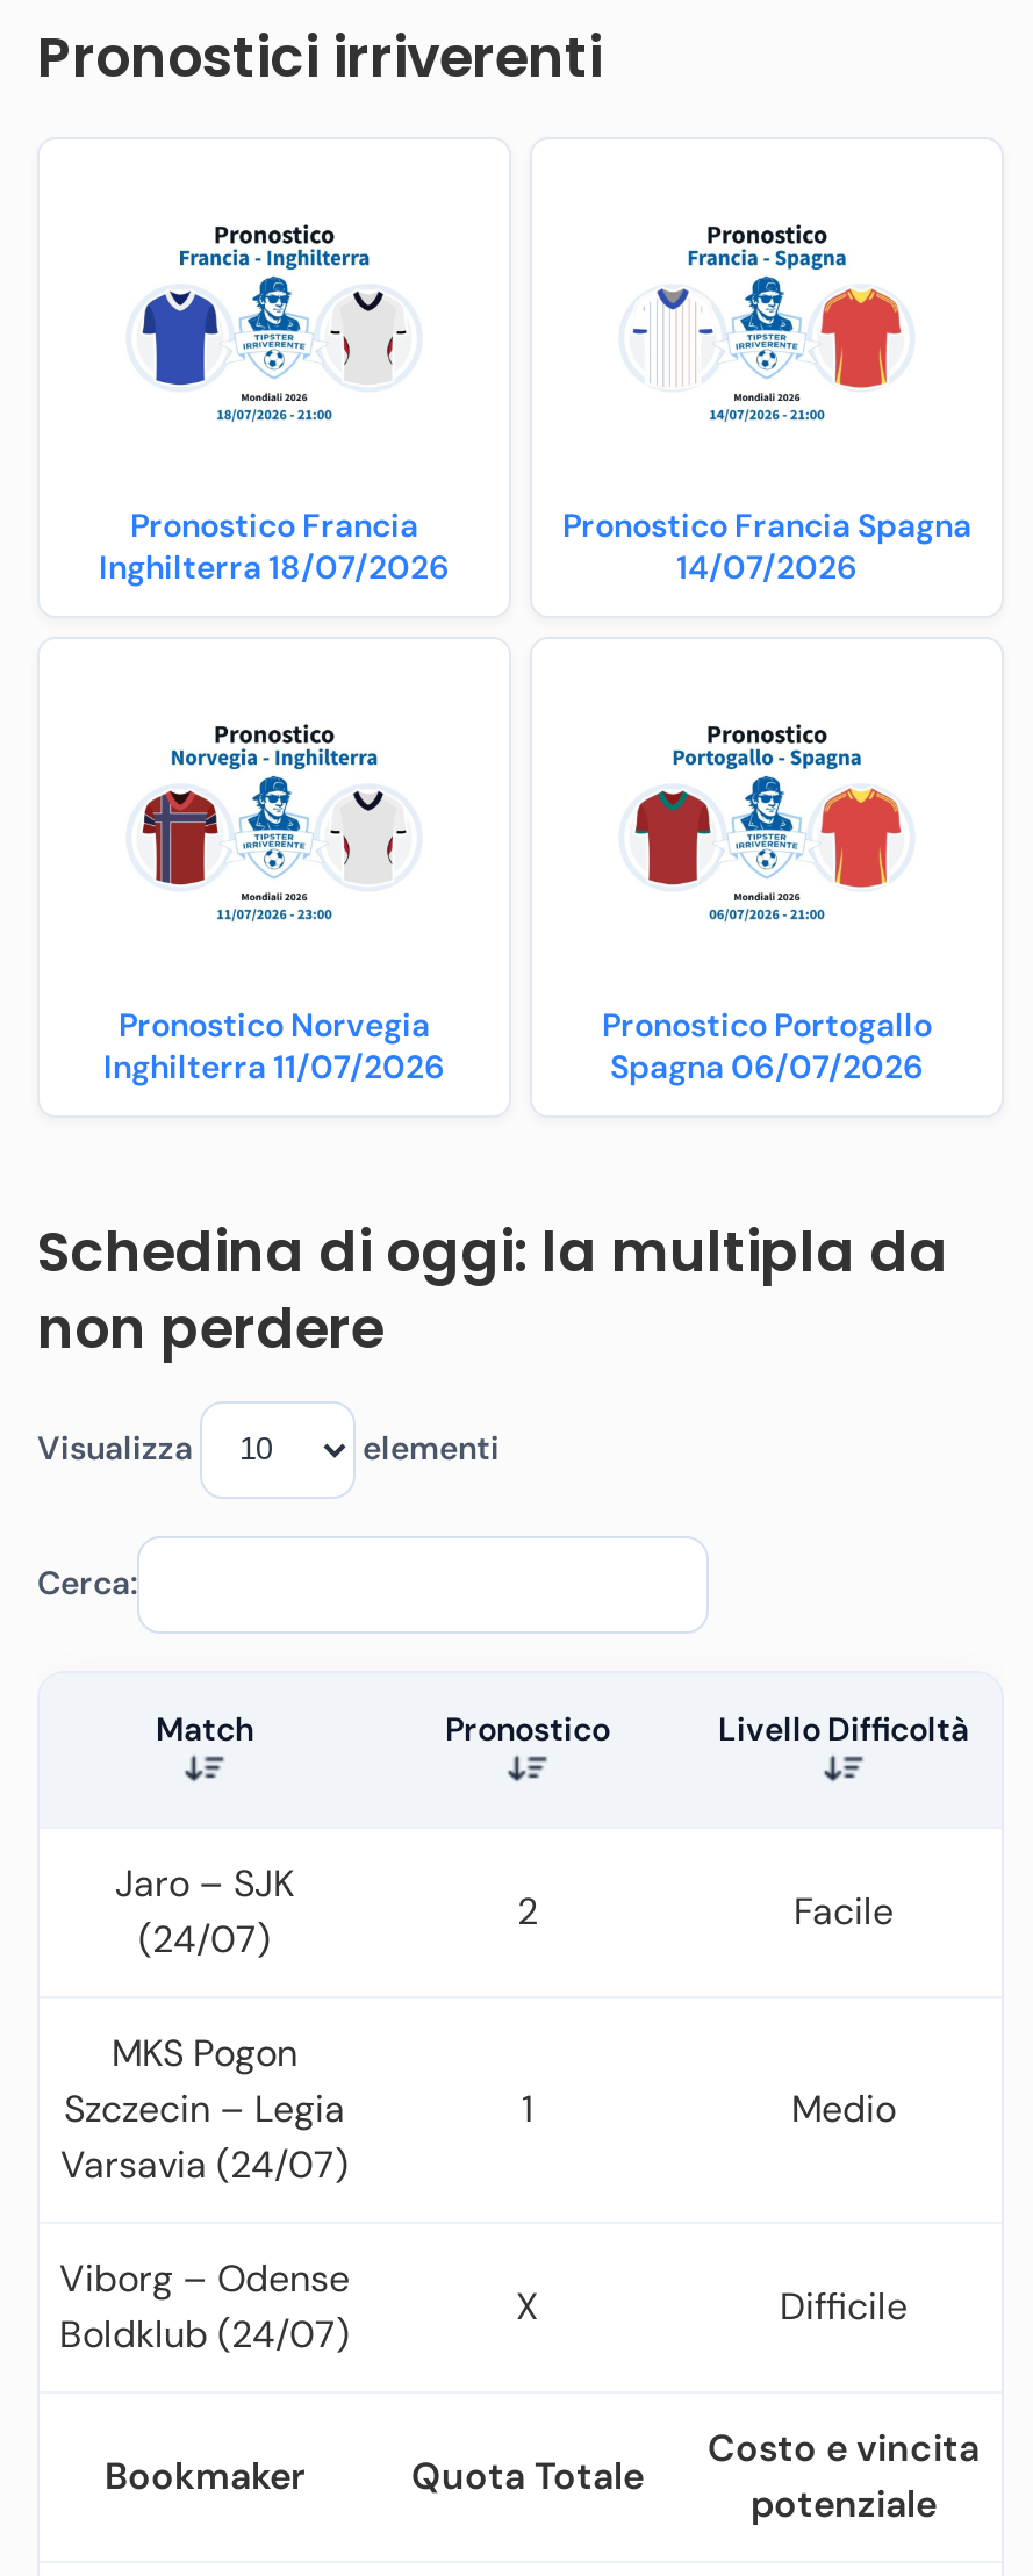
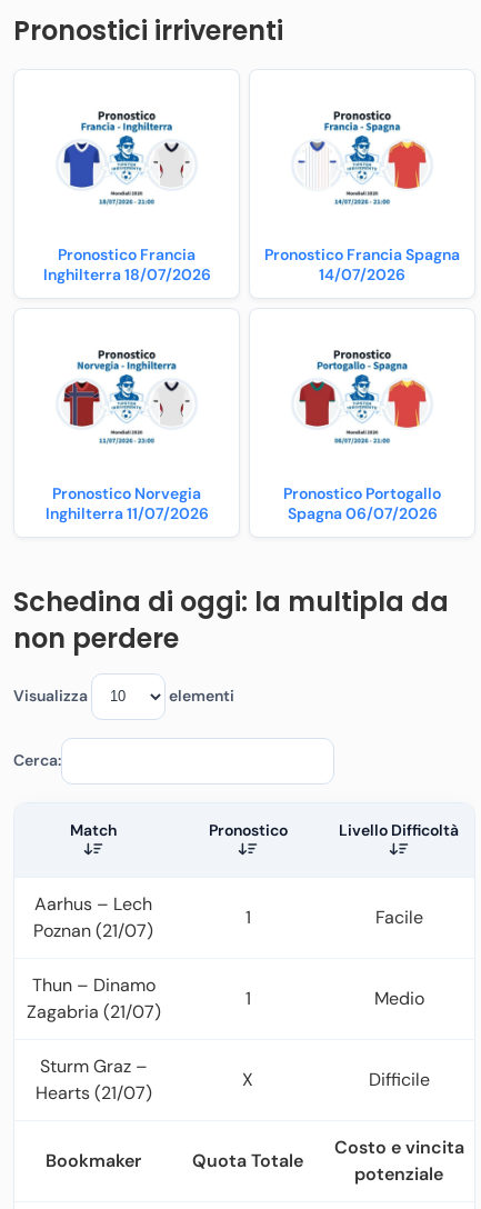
- Jaro – SJK
- (24/07)
+ Aarhus – Lech
+ Poznan (21/07)

- 2
+ 1

- MKS Pogon
- Szczecin – Legia
- Varsavia (24/07)
+ Thun – Dinamo
+ Zagabria (21/07)

- Viborg – Odense
- Boldklub (24/07)
+ Sturm Graz –
+ Hearts (21/07)
